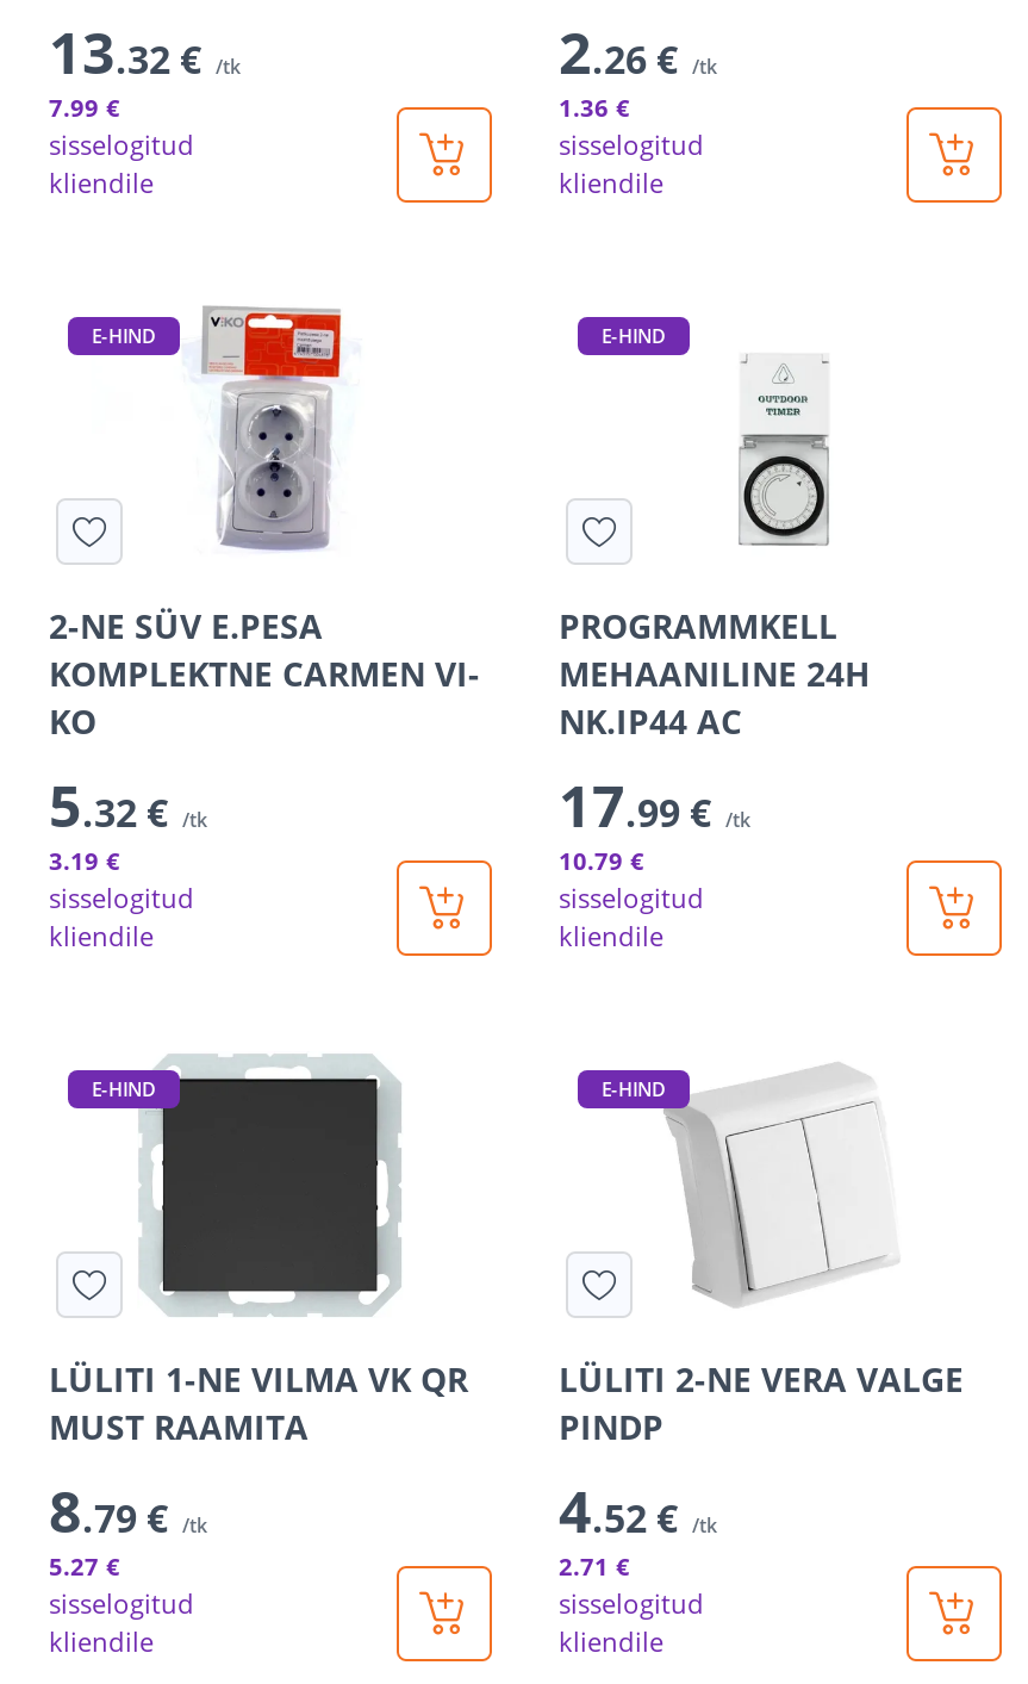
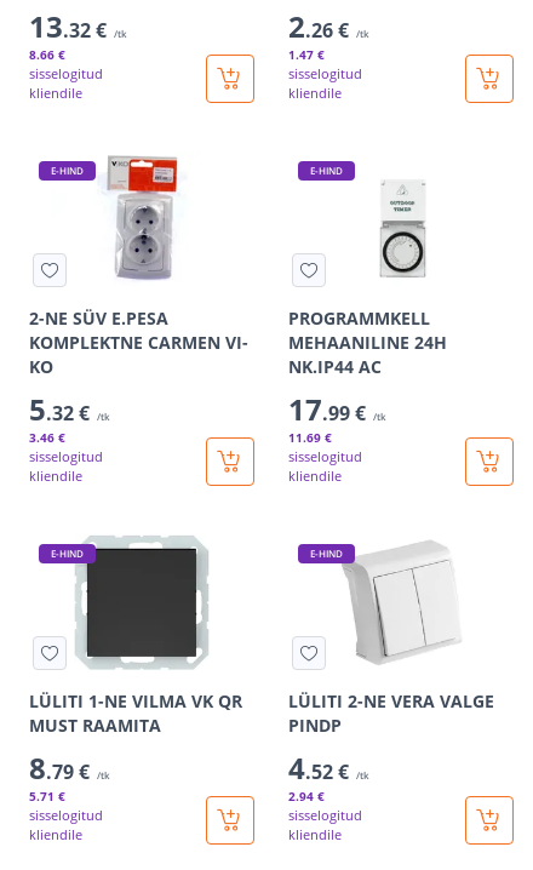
- 7.99 €
+ 8.66 €

- 1.36 €
+ 1.47 €

- 3.19 €
+ 3.46 €

- 10.79 €
+ 11.69 €

- 5.27 €
+ 5.71 €

- 2.71 €
+ 2.94 €
